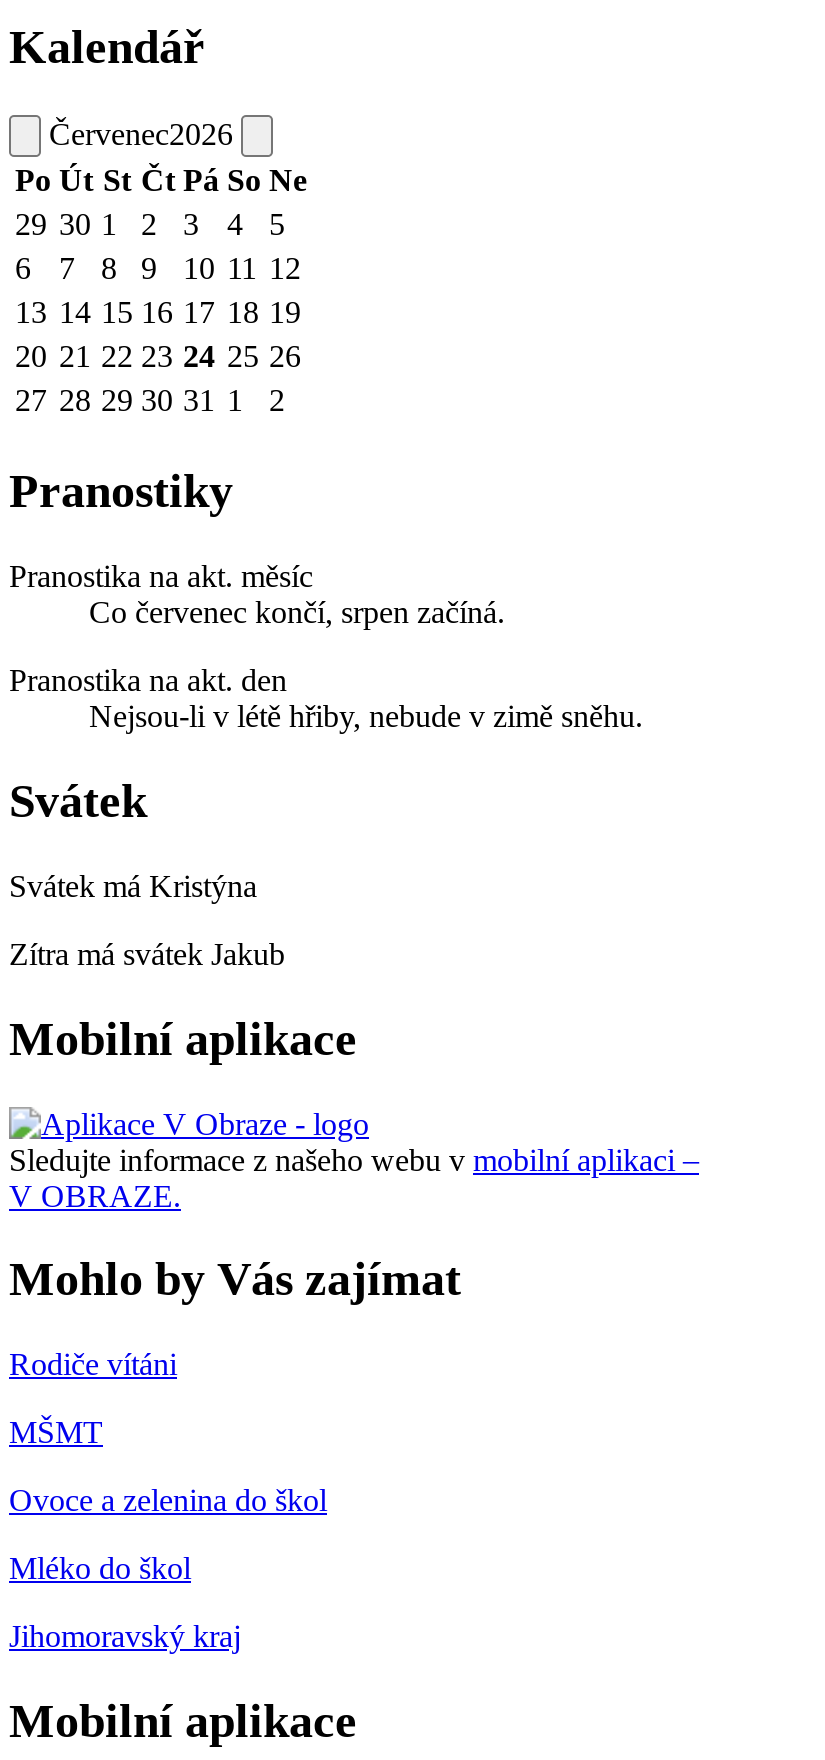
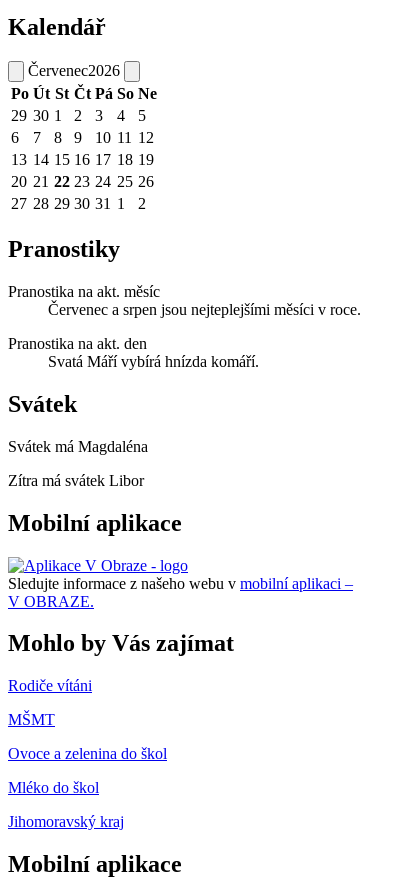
- Co červenec končí, srpen začíná.
+ Červenec a srpen jsou nejteplejšími měsíci v roce.

- Nejsou-li v létě hřiby, nebude v zimě sněhu.
+ Svatá Máří vybírá hnízda komáří.

- Svátek má Kristýna
+ Svátek má Magdaléna

- Zítra má svátek Jakub
+ Zítra má svátek Libor
